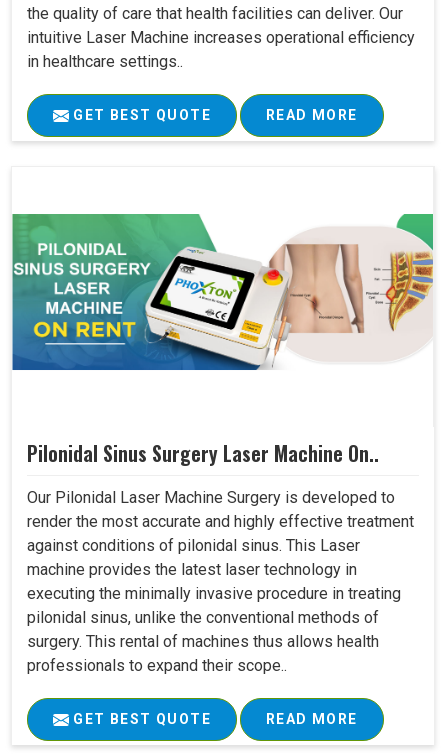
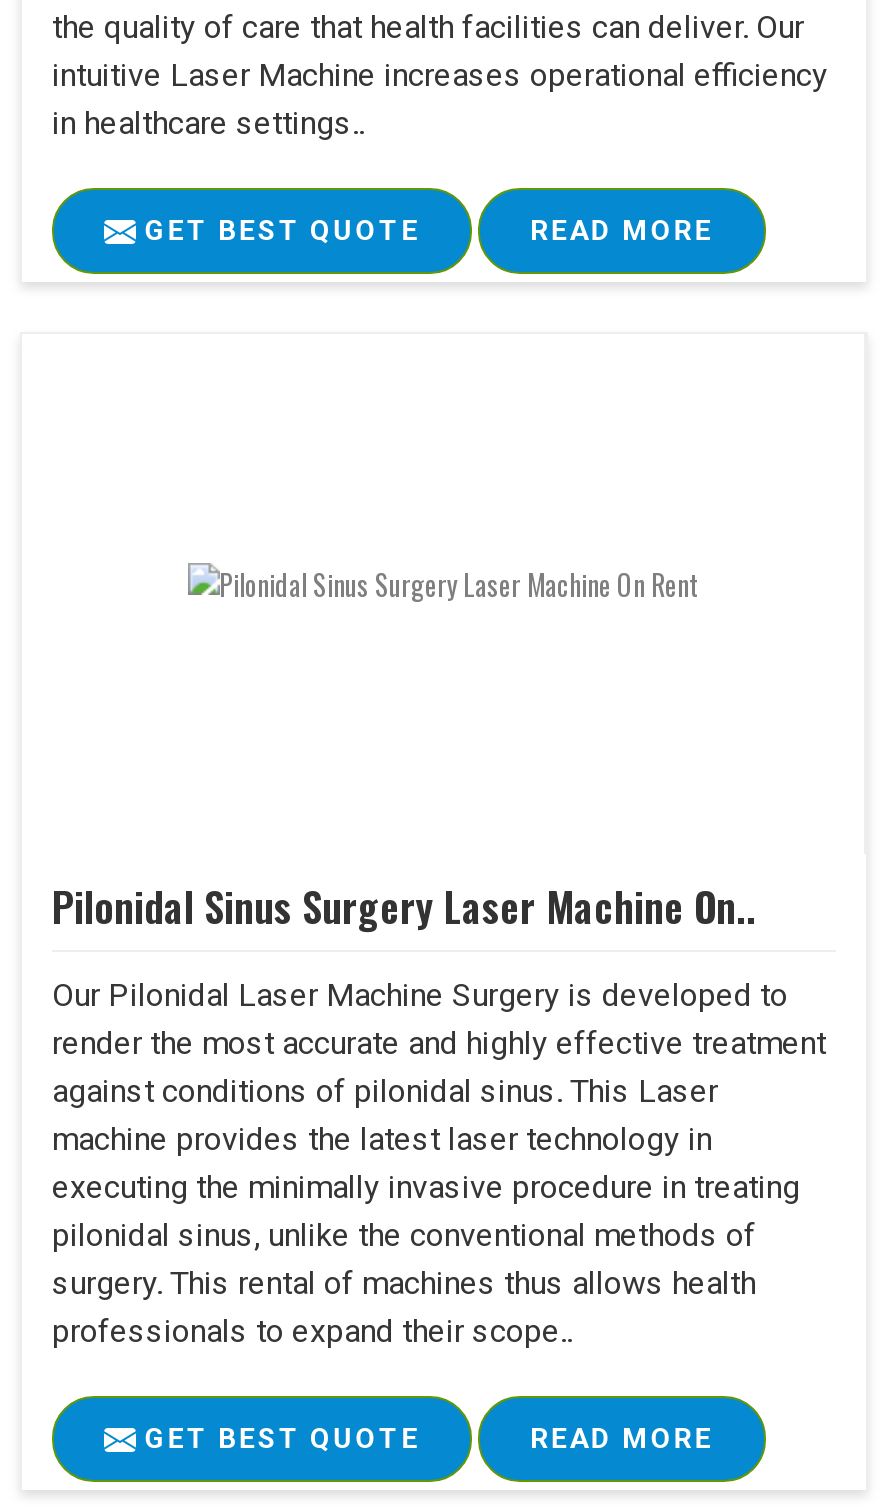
- [image]
